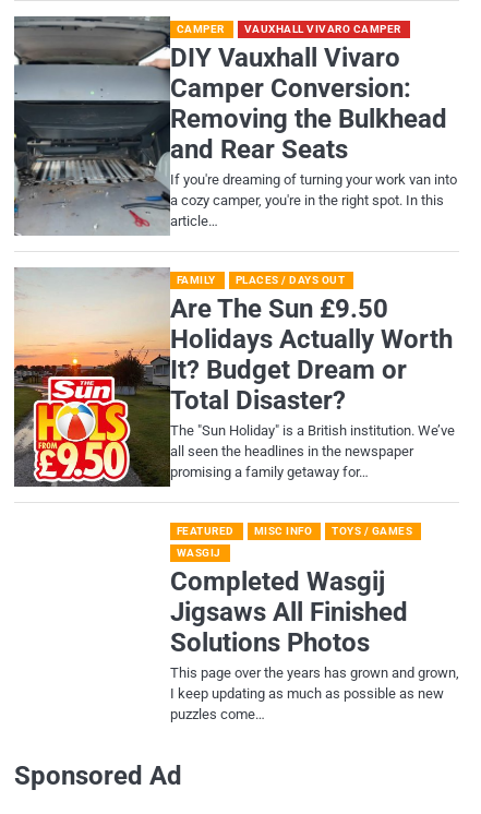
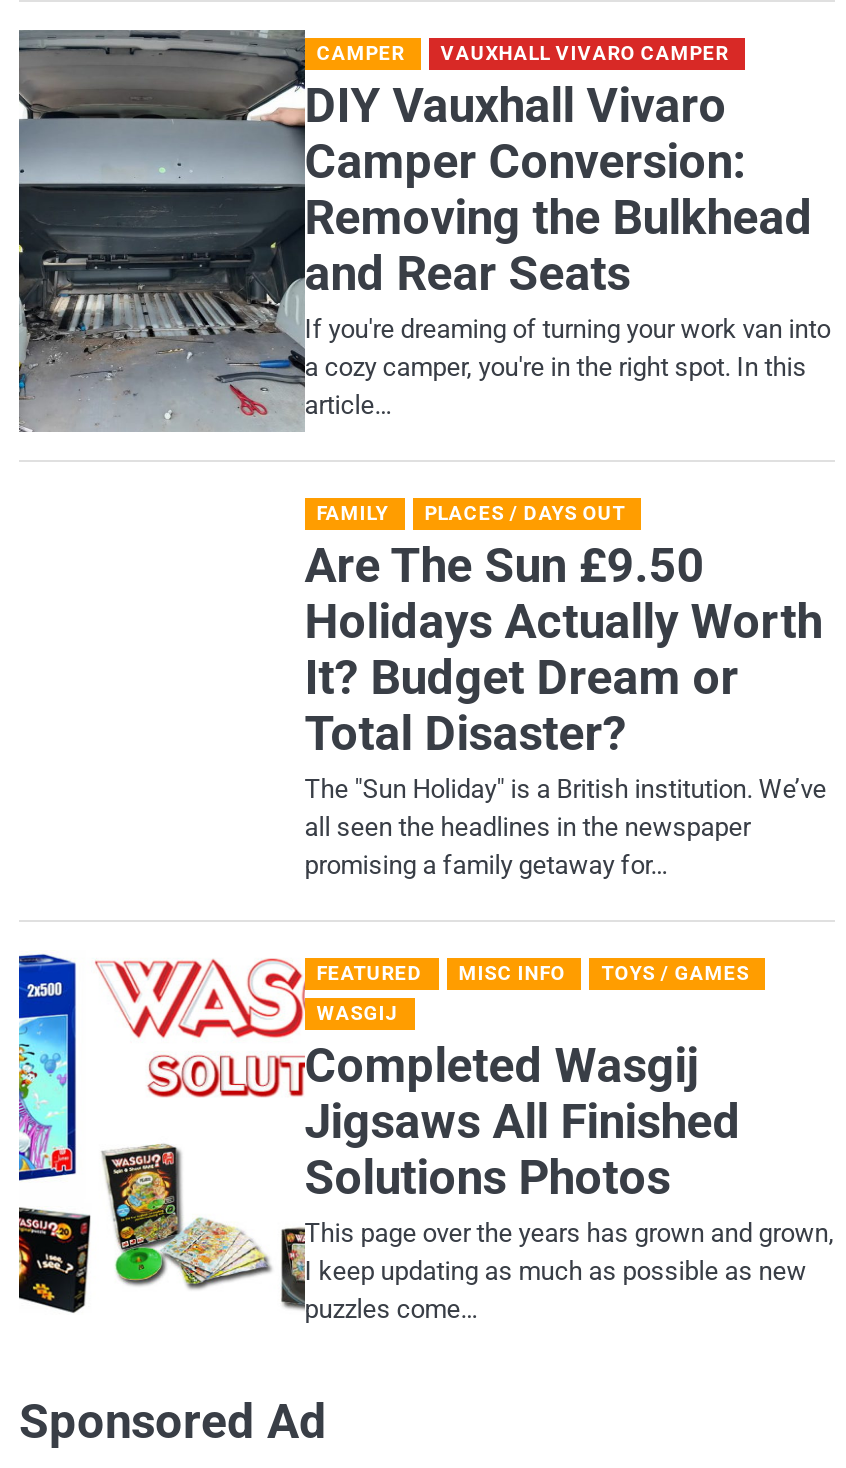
- [image]

+ [image]
